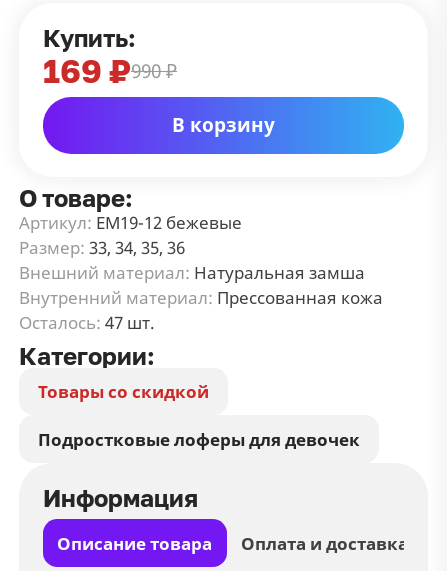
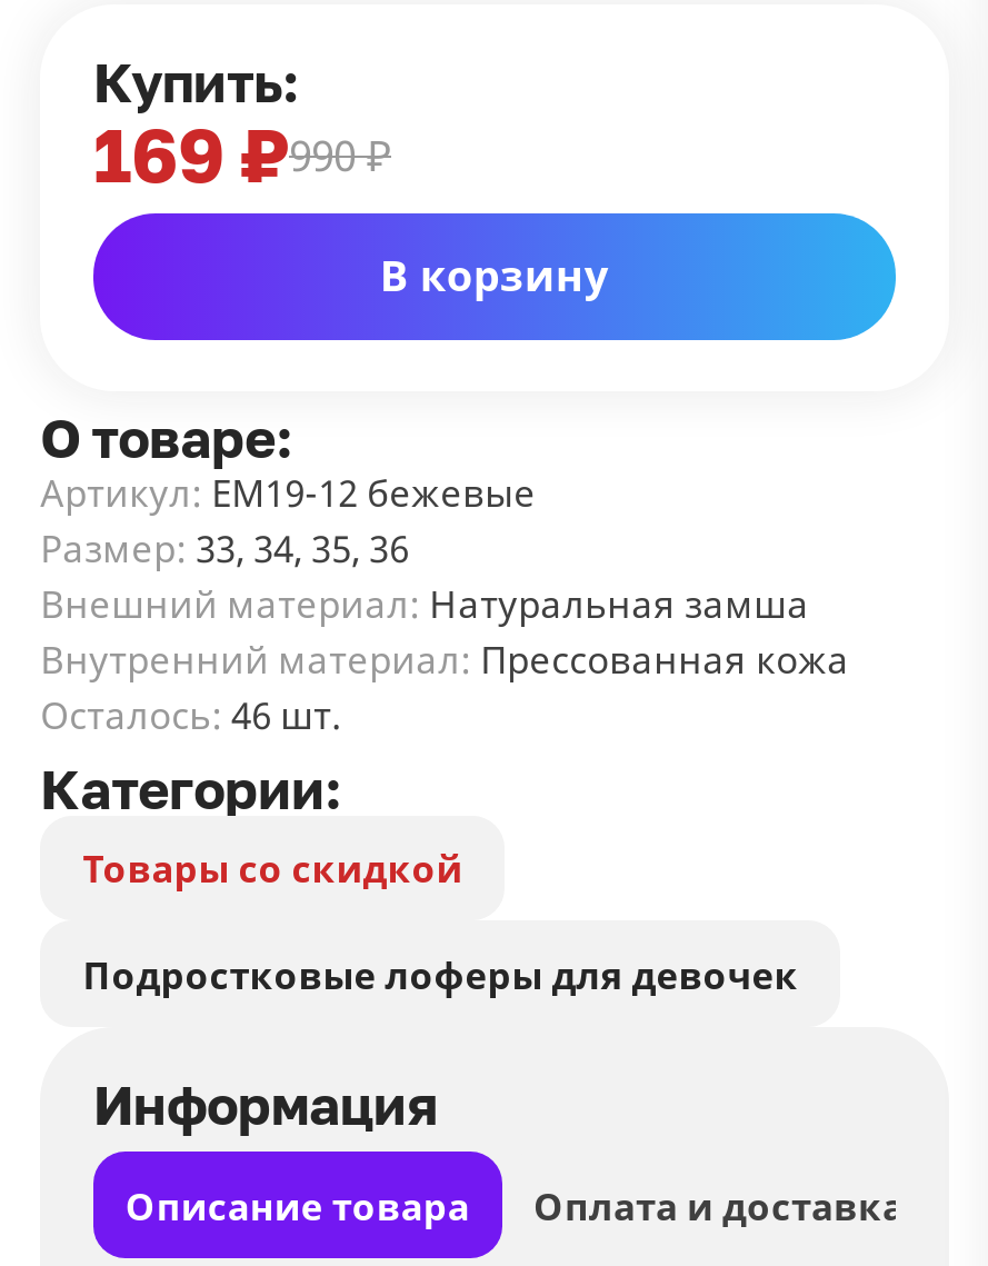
- Осталось: 47 шт.
+ Осталось: 46 шт.
